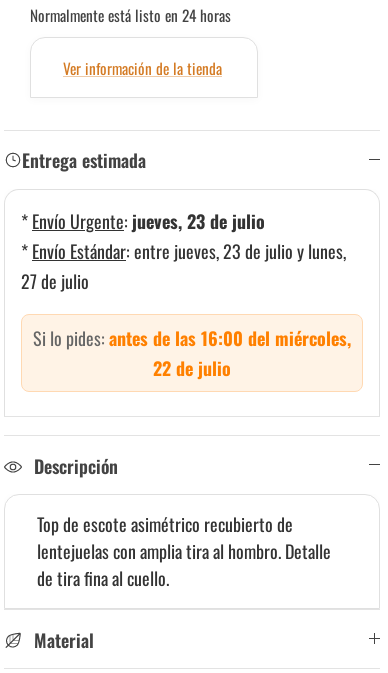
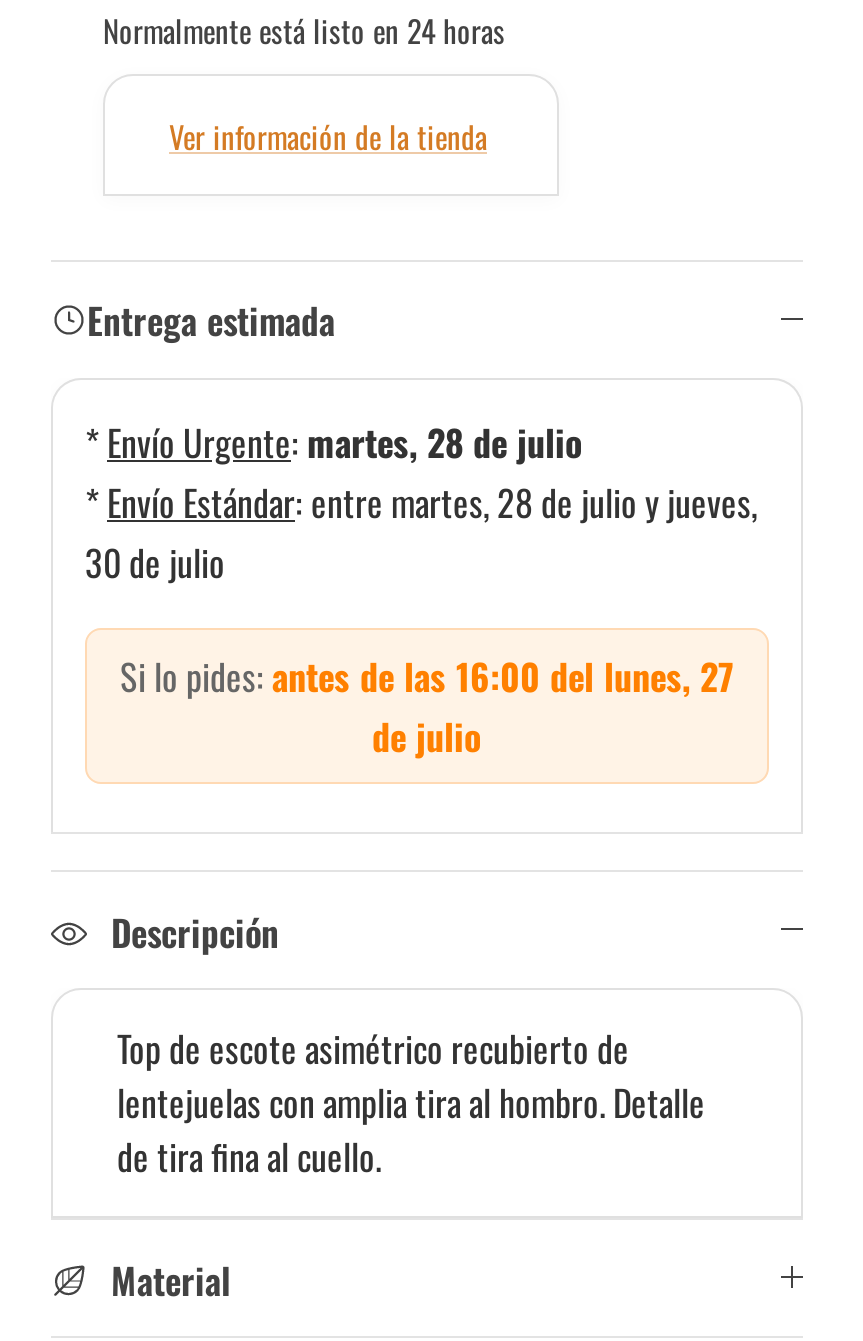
- * Envío Urgente: jueves, 23 de julio
- * Envío Estándar: entre jueves, 23 de julio y lunes,
- 27 de julio
+ * Envío Urgente: martes, 28 de julio
+ * Envío Estándar: entre martes, 28 de julio y jueves,
+ 30 de julio

- Si lo pides: antes de las 16:00 del miércoles,
- 22 de julio
+ Si lo pides: antes de las 16:00 del lunes, 27
+ de julio
